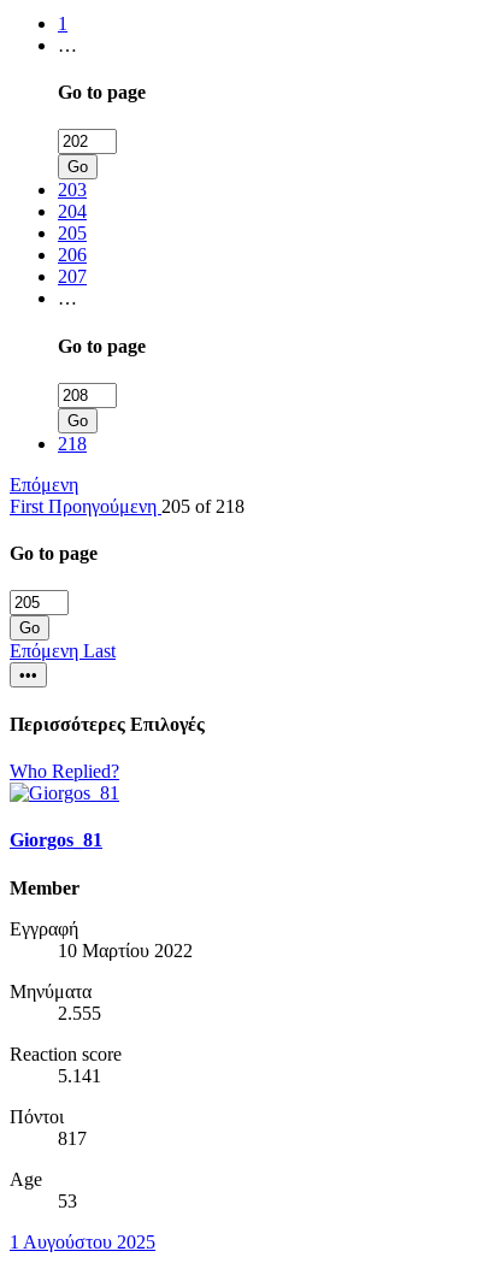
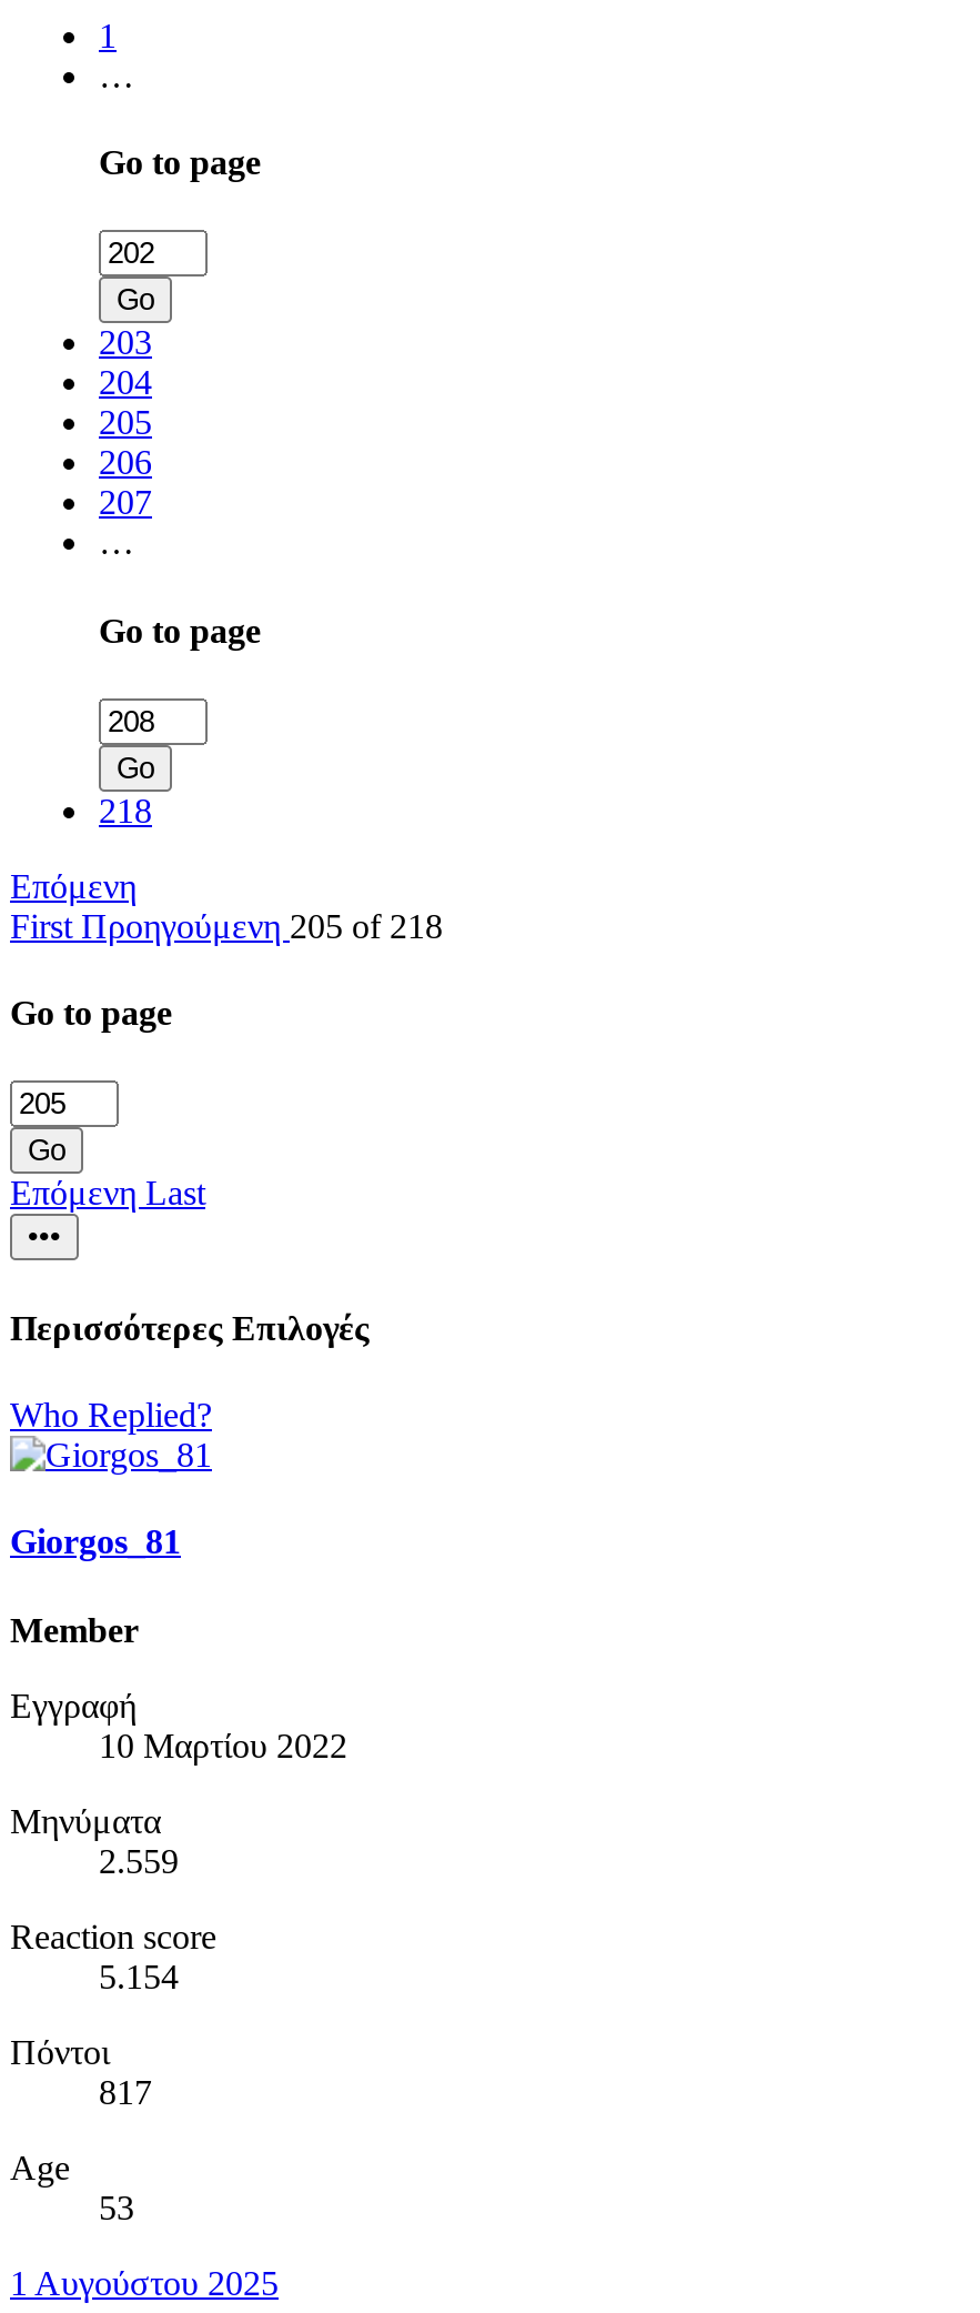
- 2.555
+ 2.559

- 5.141
+ 5.154
